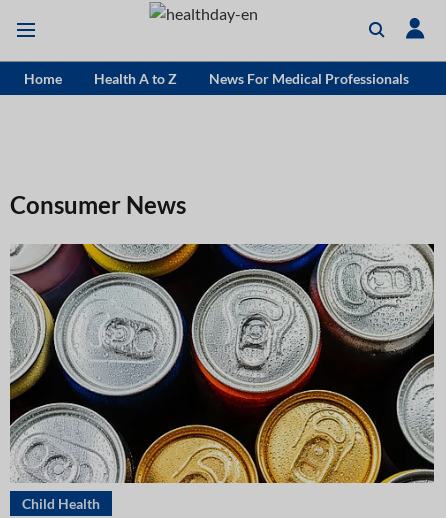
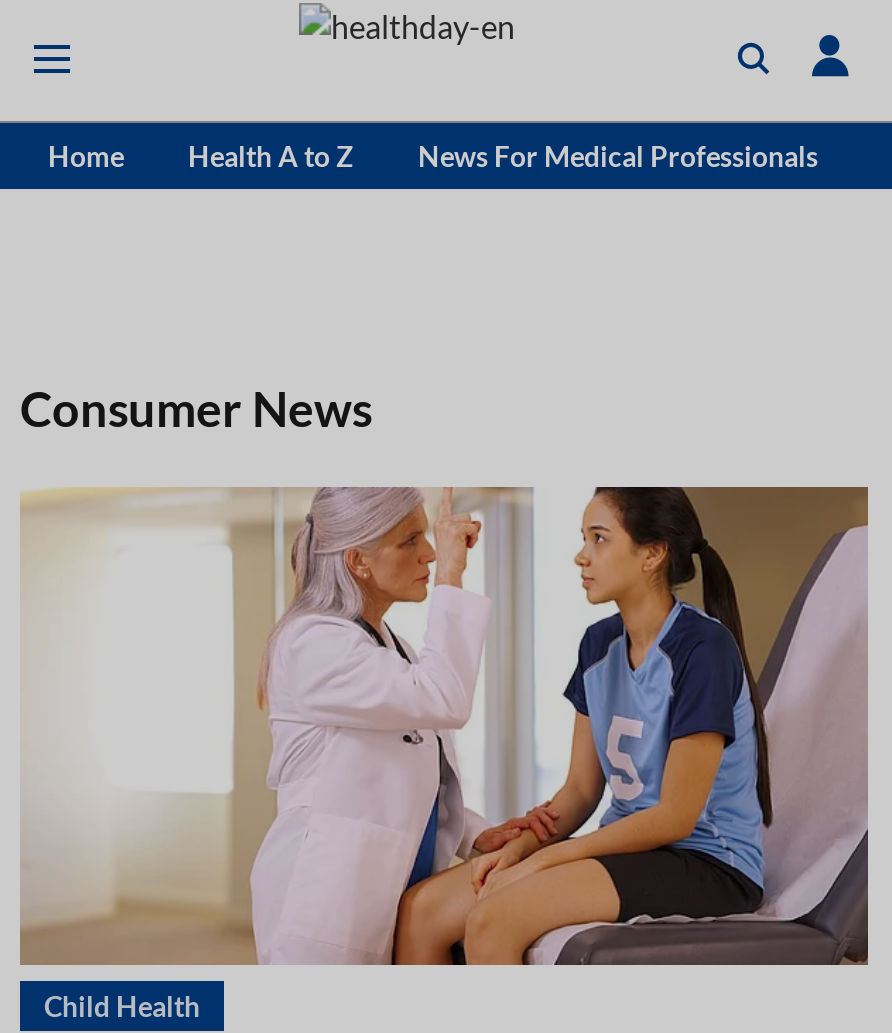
- [image]
+ [image]
